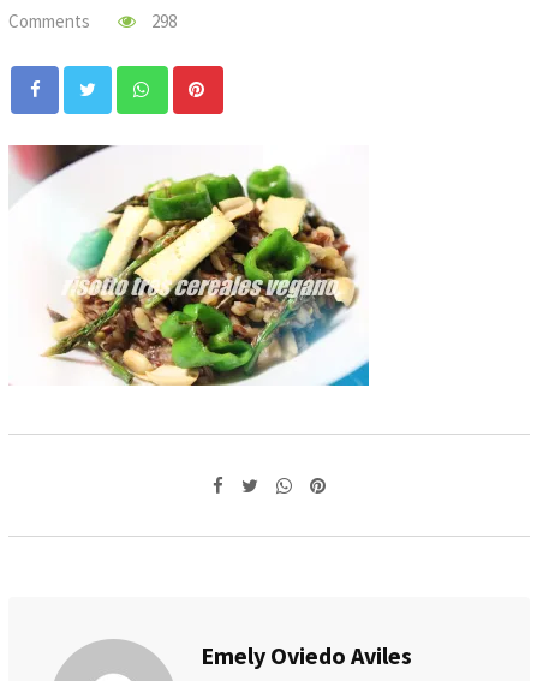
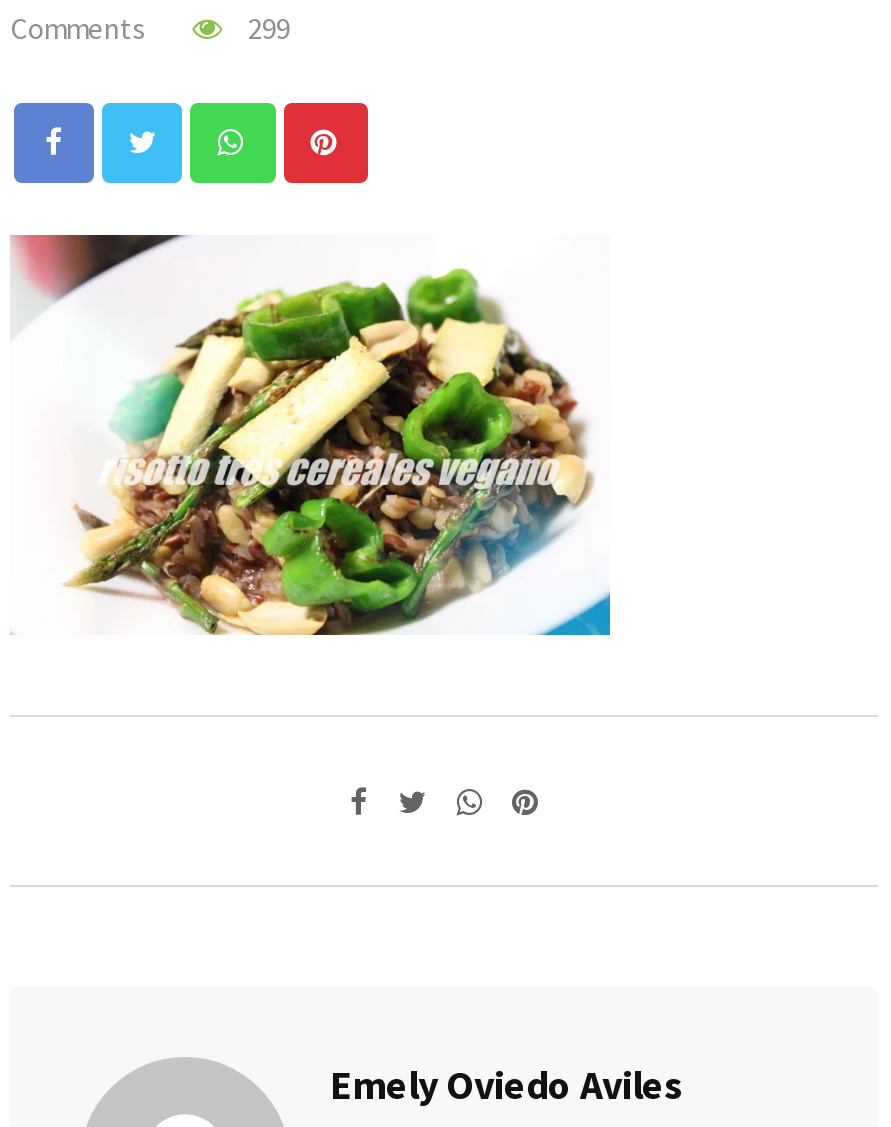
- 298
+ 299
